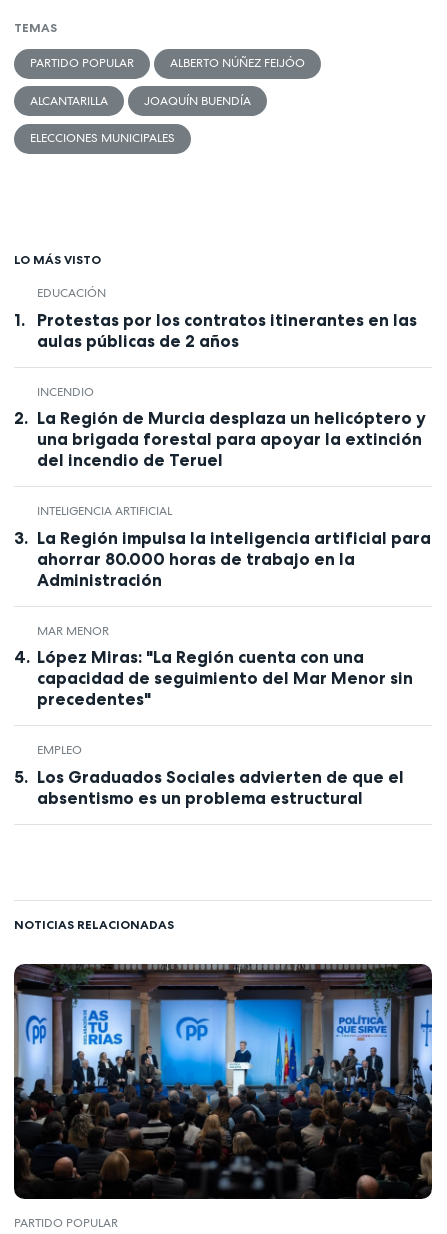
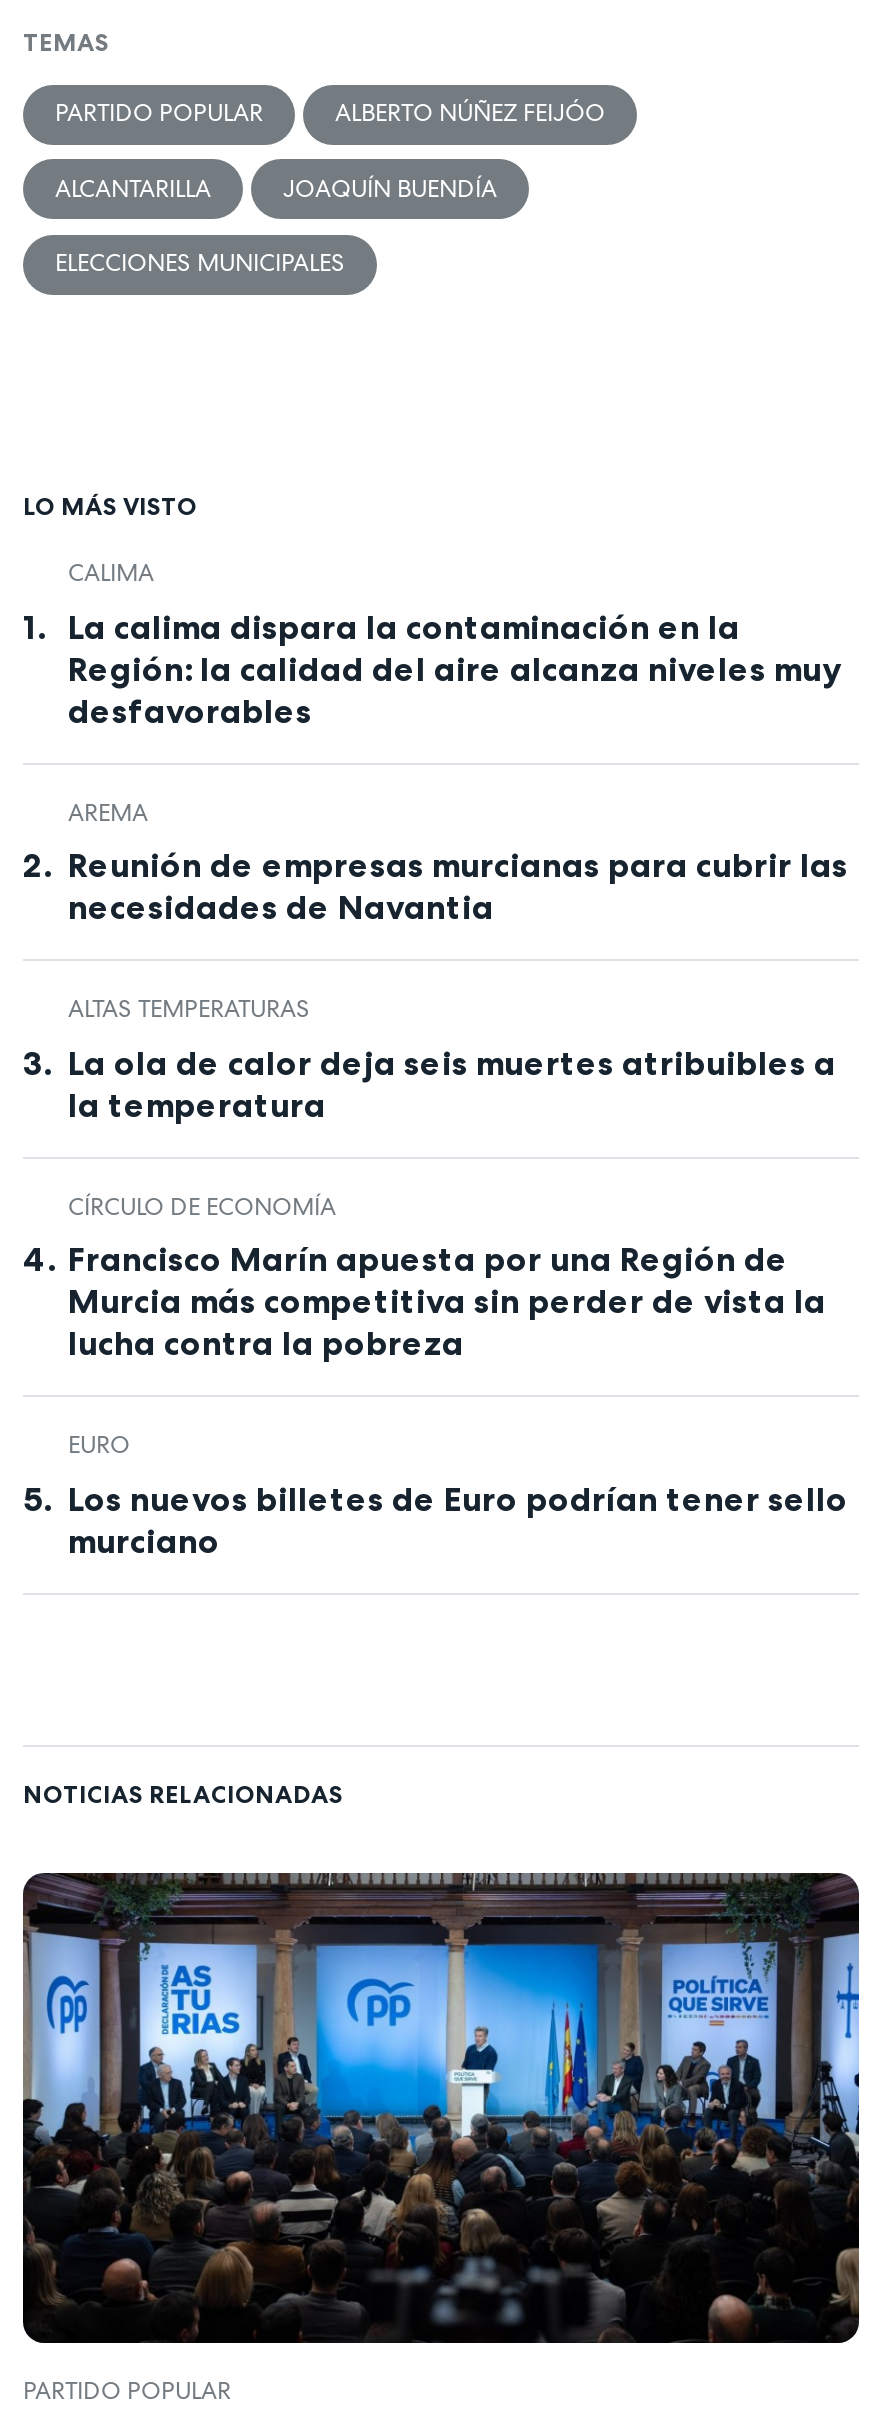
- EDUCACIÓN
- Protestas por los contratos itinerantes en las
- aulas públicas de 2 años
+ CALIMA
+ La calima dispara la contaminación en la
+ Región: la calidad del aire alcanza niveles muy
+ desfavorables

- INCENDIO
- La Región de Murcia desplaza un helicóptero y
- una brigada forestal para apoyar la extinción
- del incendio de Teruel
+ AREMA
+ Reunión de empresas murcianas para cubrir las
+ necesidades de Navantia

- INTELIGENCIA ARTIFICIAL
- La Región impulsa la inteligencia artificial para
- ahorrar 80.000 horas de trabajo en la
- Administración
+ ALTAS TEMPERATURAS
+ La ola de calor deja seis muertes atribuibles a
+ la temperatura

- MAR MENOR
- López Miras: "La Región cuenta con una
- capacidad de seguimiento del Mar Menor sin
- precedentes"
+ CÍRCULO DE ECONOMÍA
+ Francisco Marín apuesta por una Región de
+ Murcia más competitiva sin perder de vista la
+ lucha contra la pobreza

- EMPLEO
- Los Graduados Sociales advierten de que el
- absentismo es un problema estructural
+ EURO
+ Los nuevos billetes de Euro podrían tener sello
+ murciano
